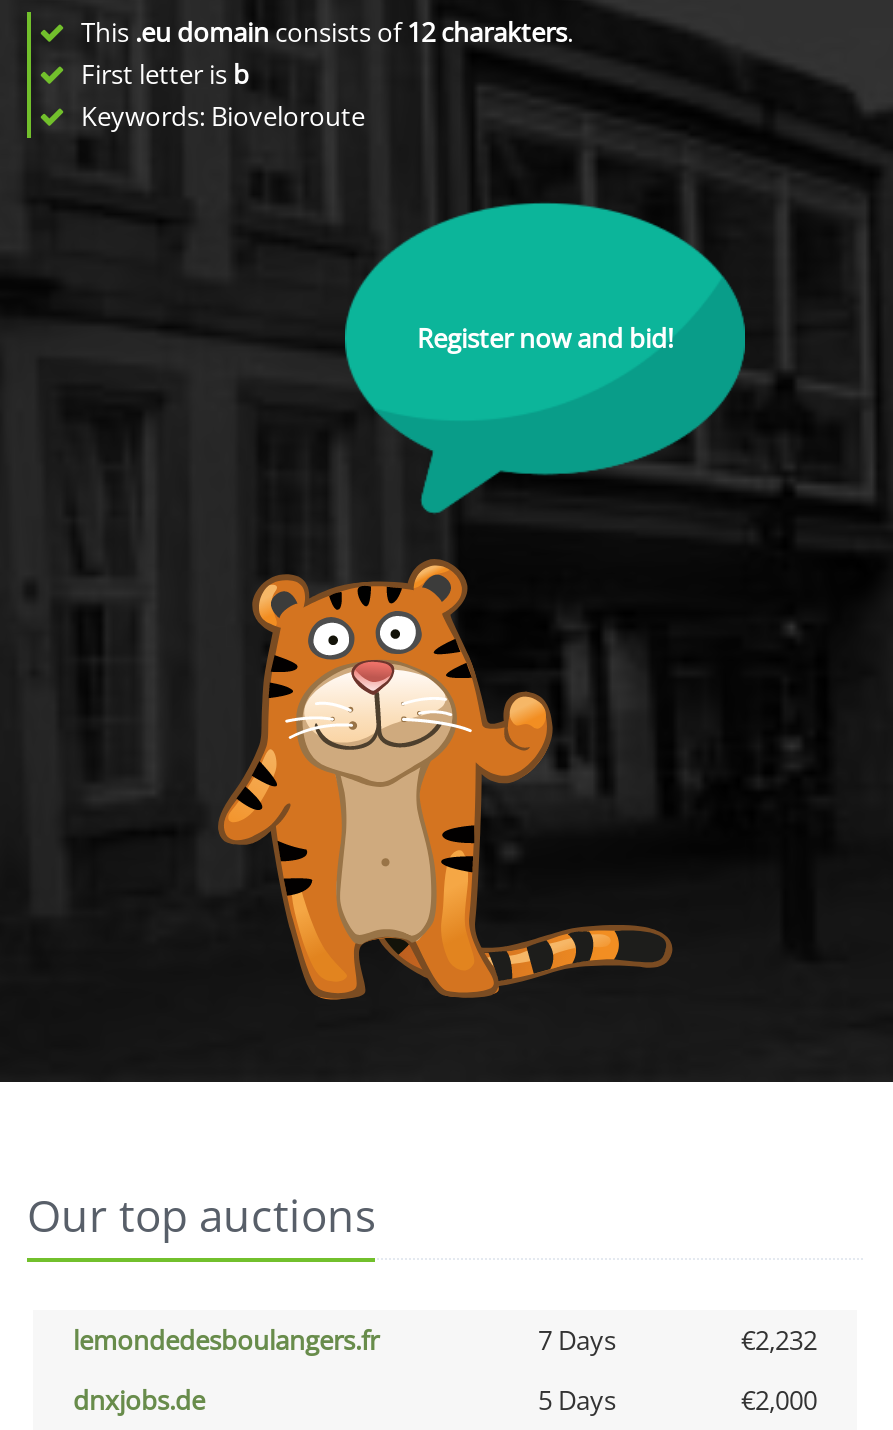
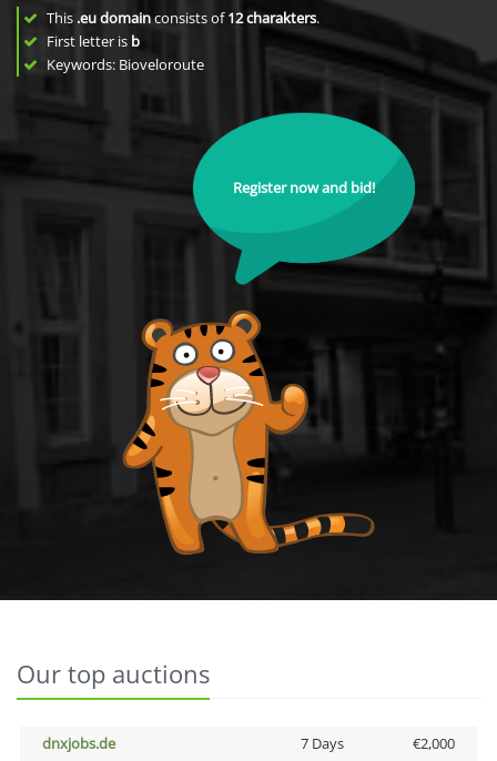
- lemondedesboulangers.fr
- 7 Days
- €2,232

- 5 Days
+ 7 Days
